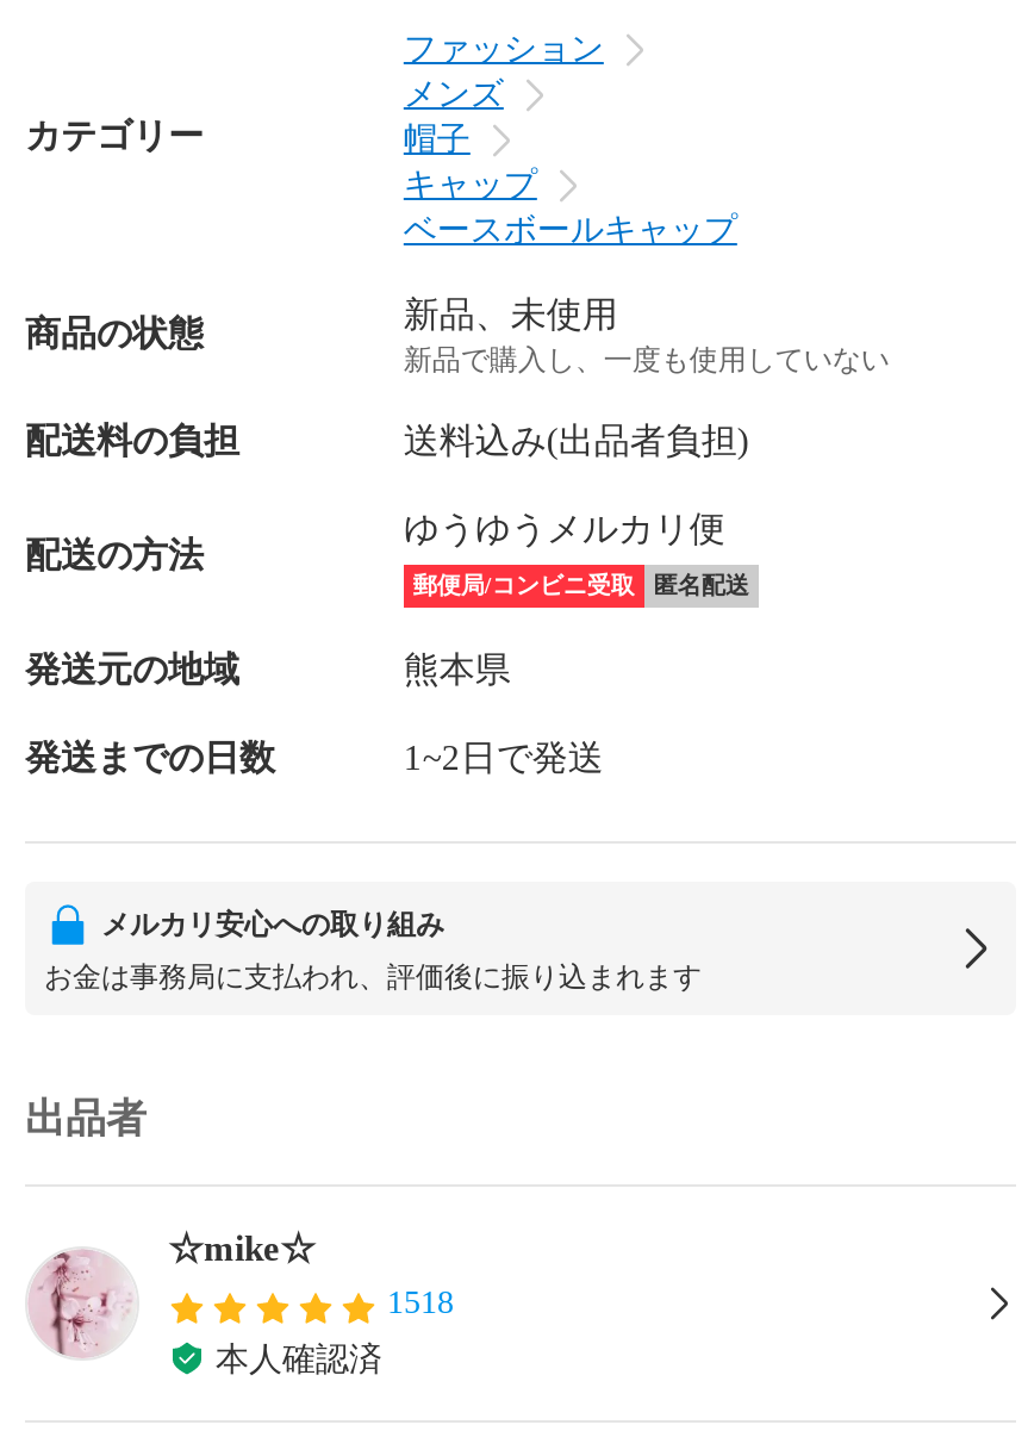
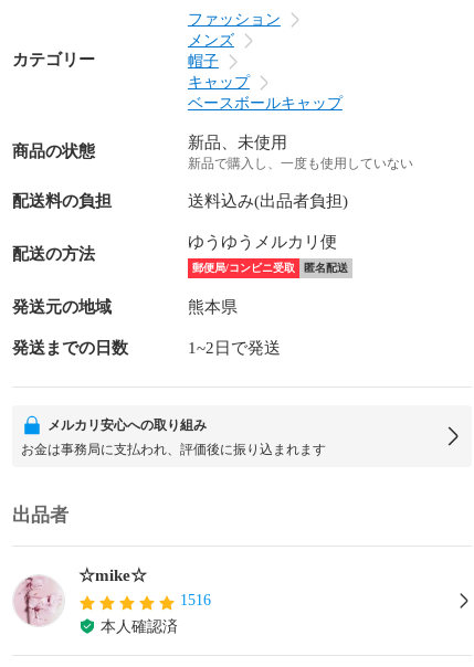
- 1518
+ 1516
